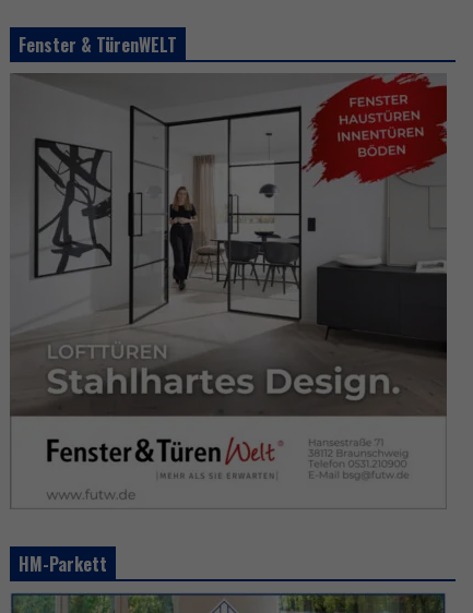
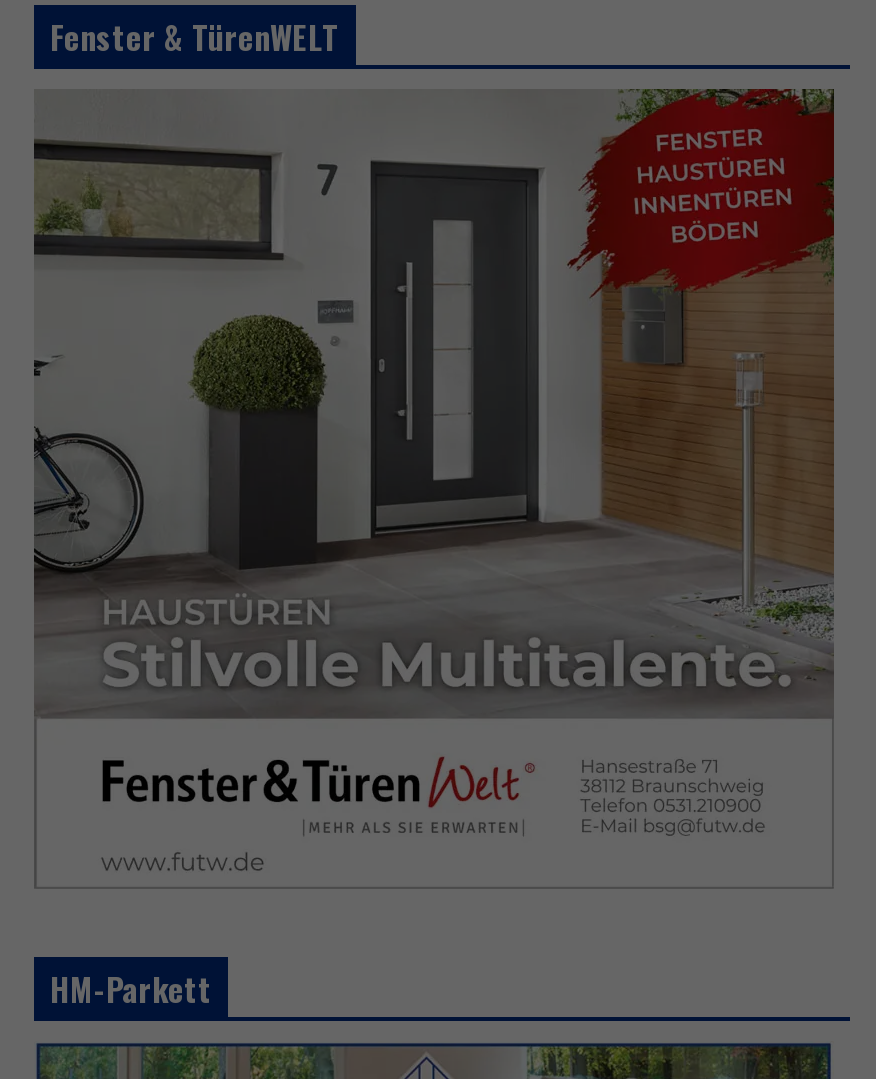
- [image]
+ [image]
